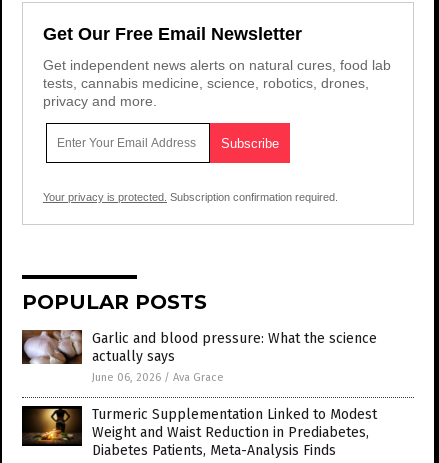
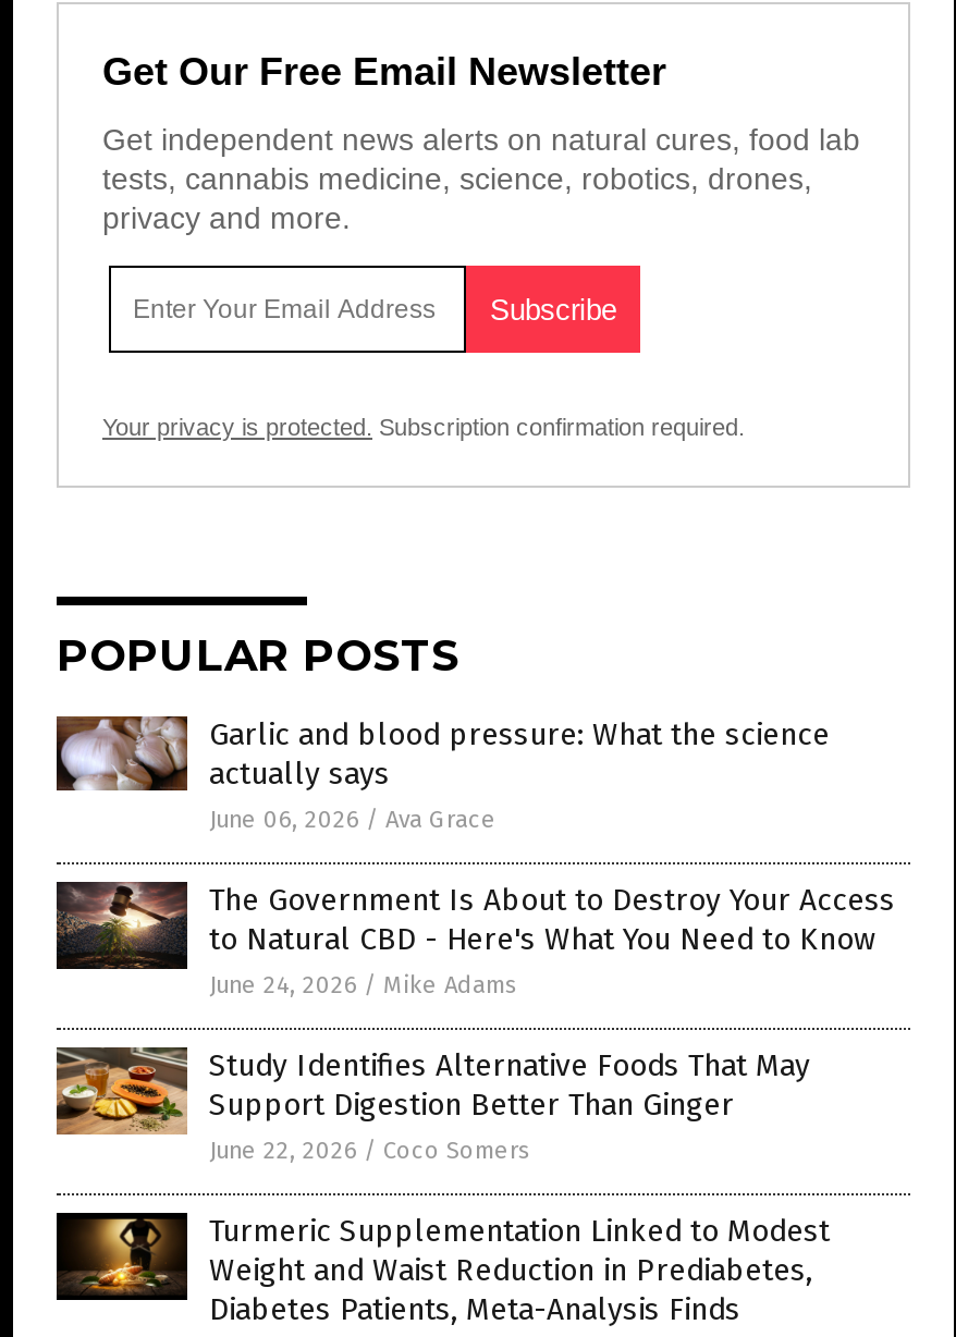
+ [image]

+ [image]
+ The Government Is About to Destroy Your Access
+ to Natural CBD - Here's What You Need to Know
+ June 24, 2026 / Mike Adams
+ Study Identifies Alternative Foods That May
+ Support Digestion Better Than Ginger
+ June 22, 2026 / Coco Somers
